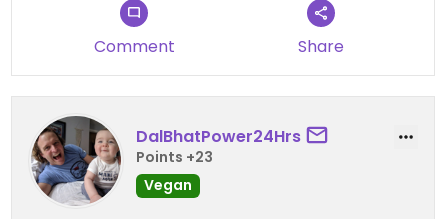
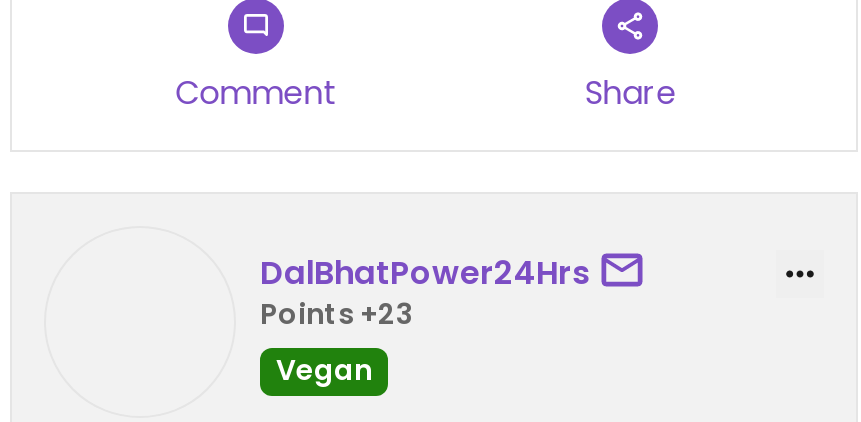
- [image]
